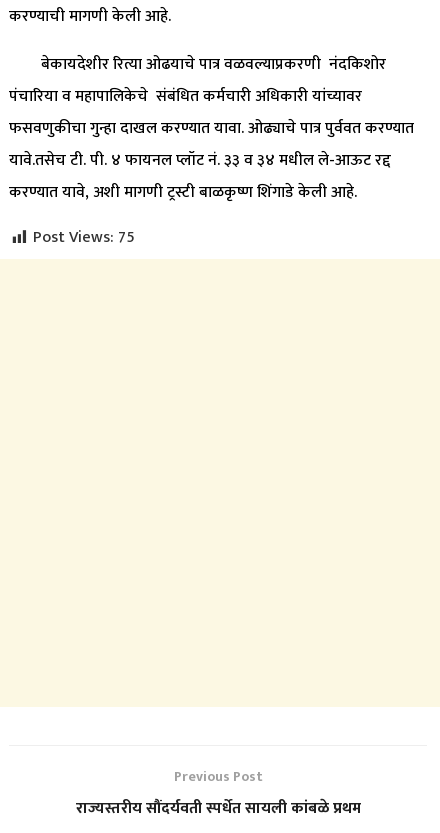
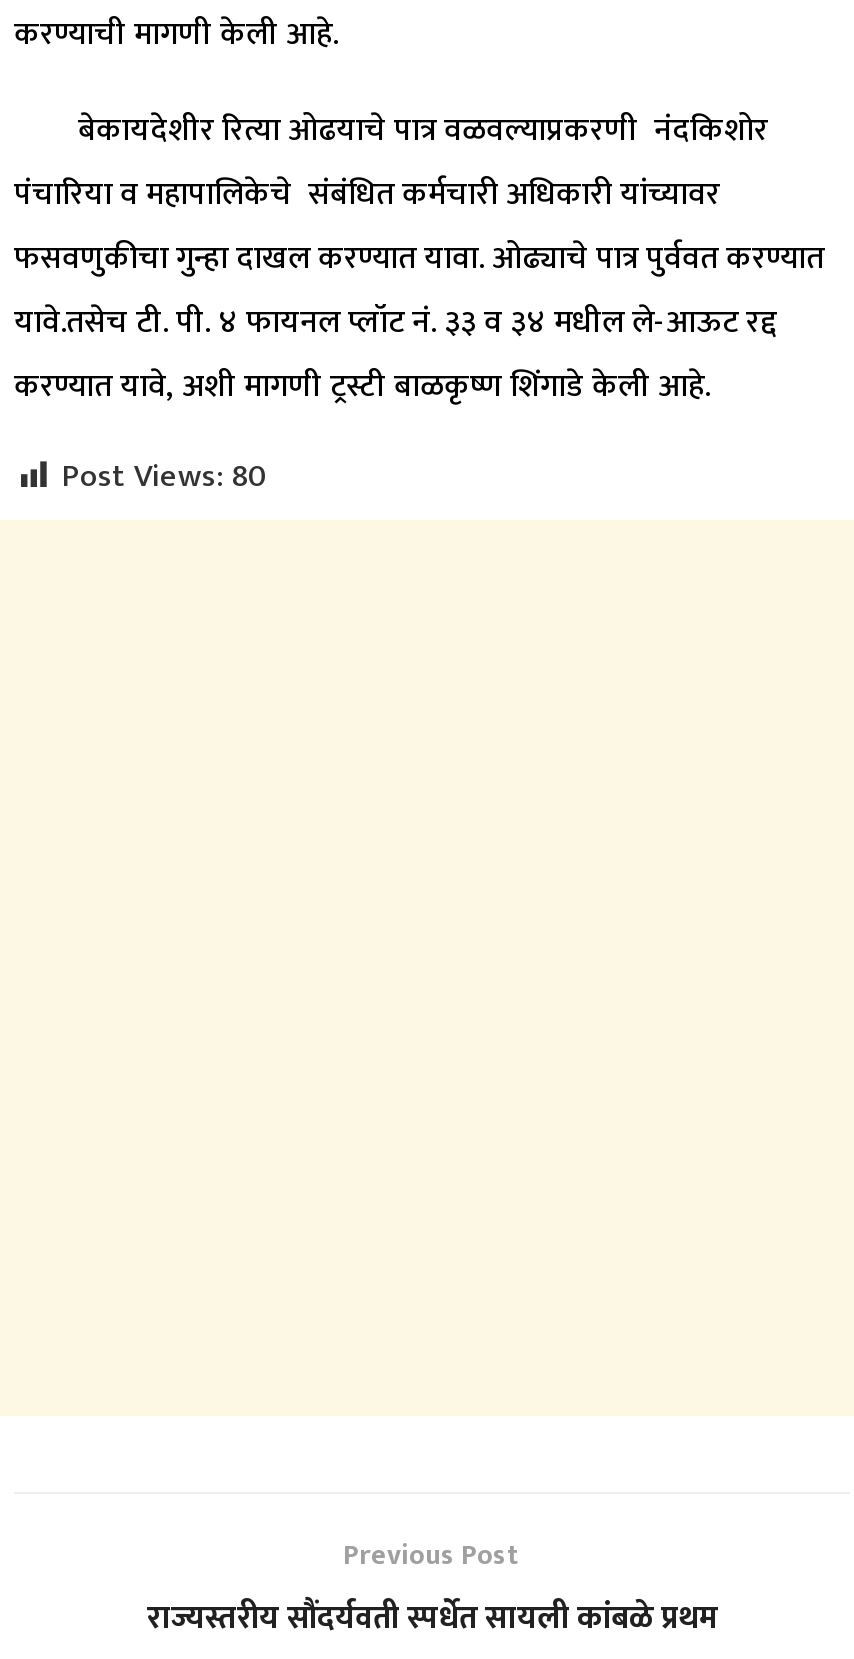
- Post Views: 75
+ Post Views: 80
